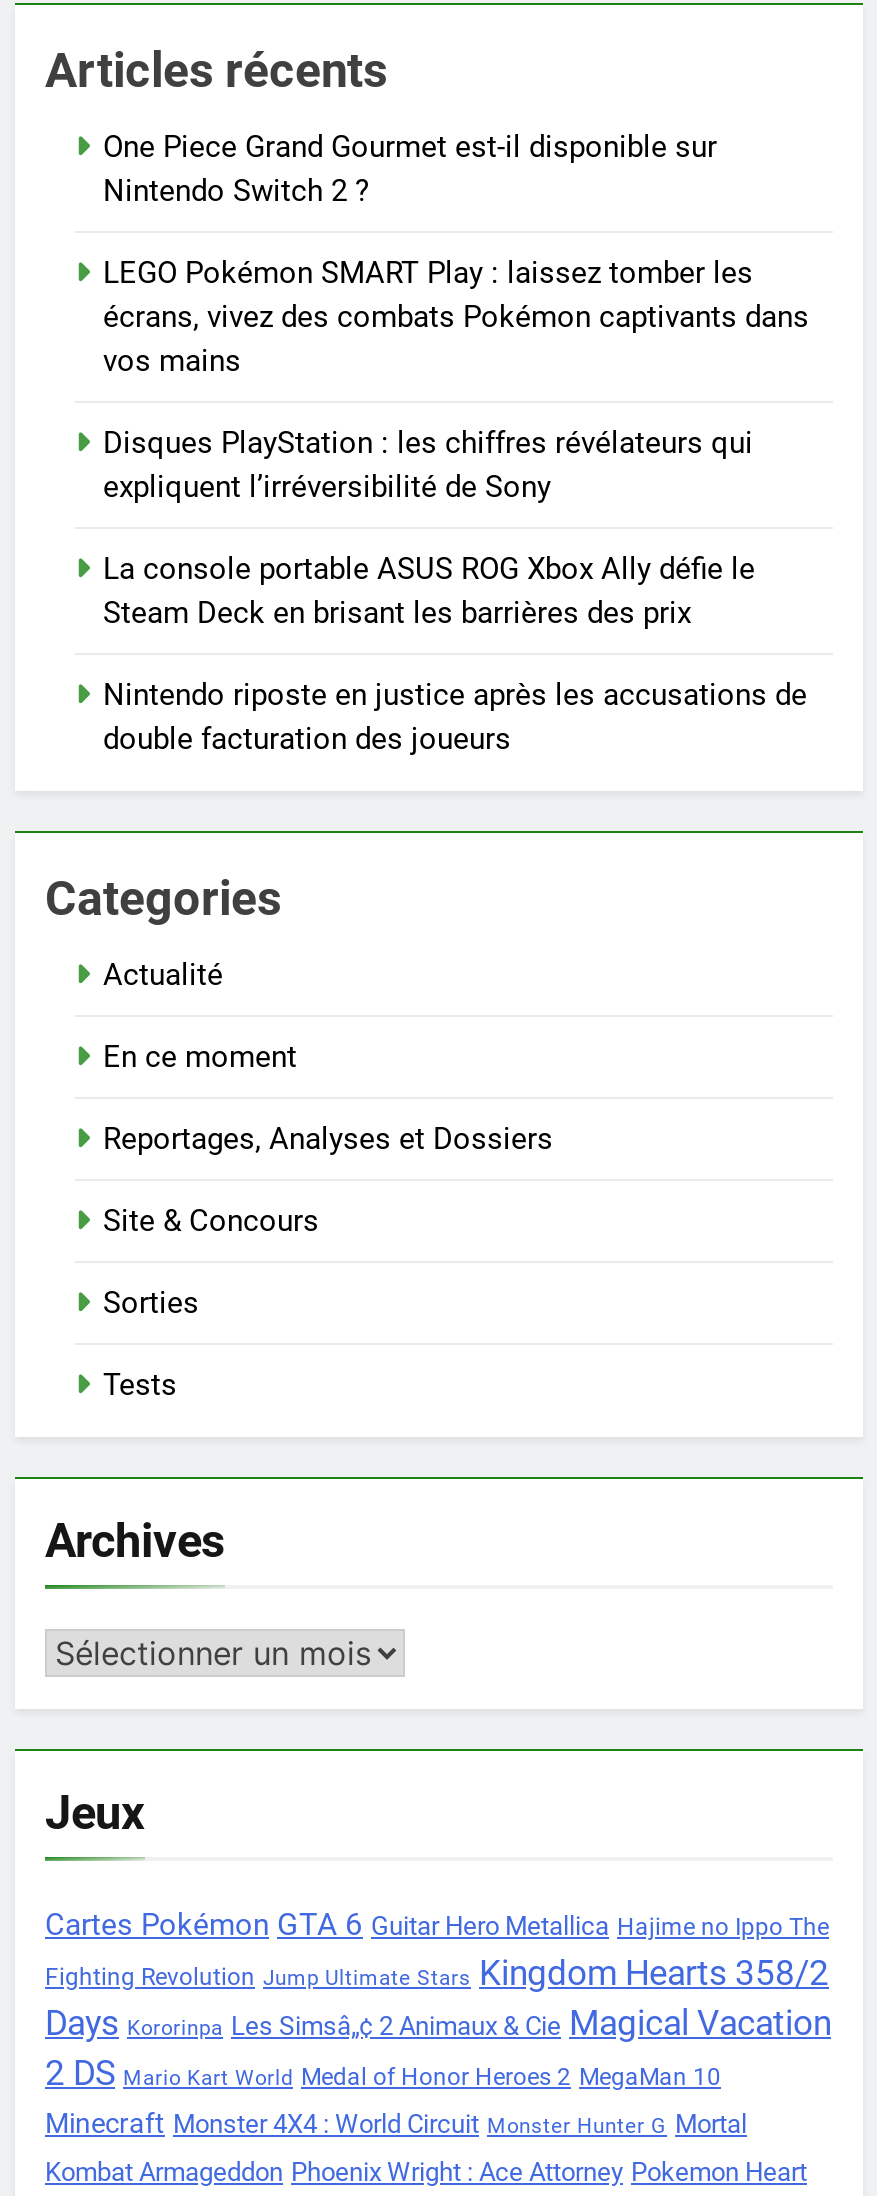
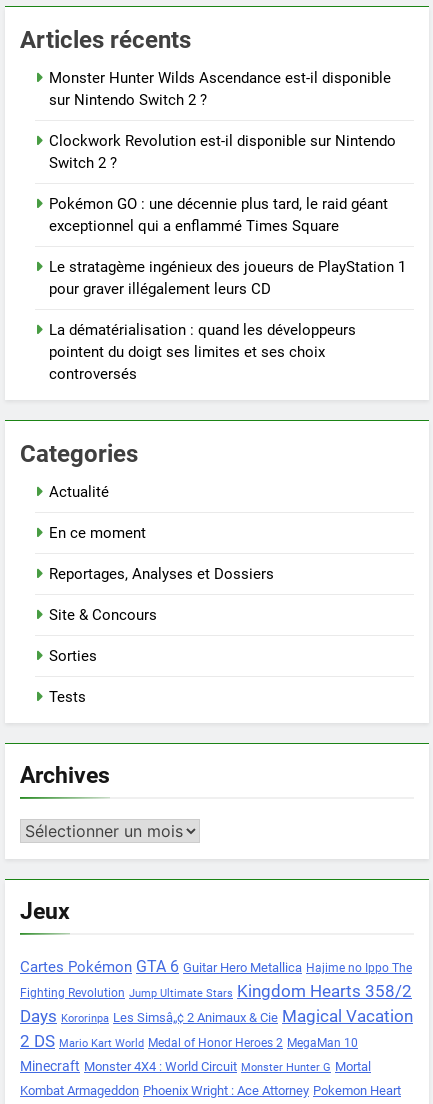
- One Piece Grand Gourmet est-il disponible sur
- Nintendo Switch 2 ?
+ Monster Hunter Wilds Ascendance est-il disponible
+ sur Nintendo Switch 2 ?

- LEGO Pokémon SMART Play : laissez tomber les
- écrans, vivez des combats Pokémon captivants dans
- vos mains
+ Clockwork Revolution est-il disponible sur Nintendo
+ Switch 2 ?

- Disques PlayStation : les chiffres révélateurs qui
- expliquent l’irréversibilité de Sony
+ Pokémon GO : une décennie plus tard, le raid géant
+ exceptionnel qui a enflammé Times Square

- La console portable ASUS ROG Xbox Ally défie le
- Steam Deck en brisant les barrières des prix
+ Le stratagème ingénieux des joueurs de PlayStation 1
+ pour graver illégalement leurs CD

- Nintendo riposte en justice après les accusations de
- double facturation des joueurs
+ La dématérialisation : quand les développeurs
+ pointent du doigt ses limites et ses choix
+ controversés
